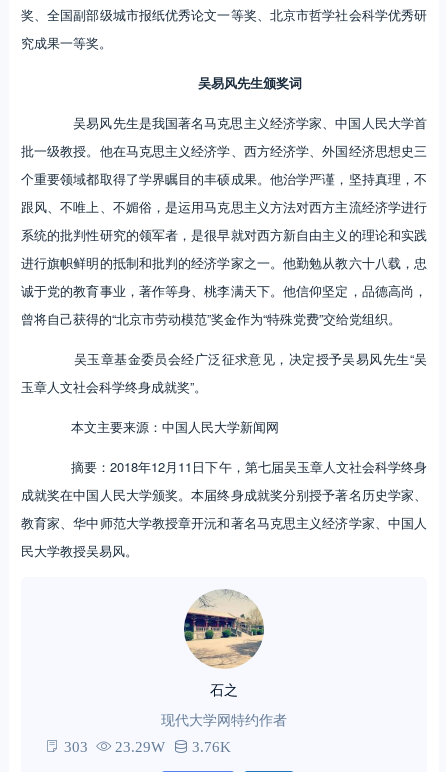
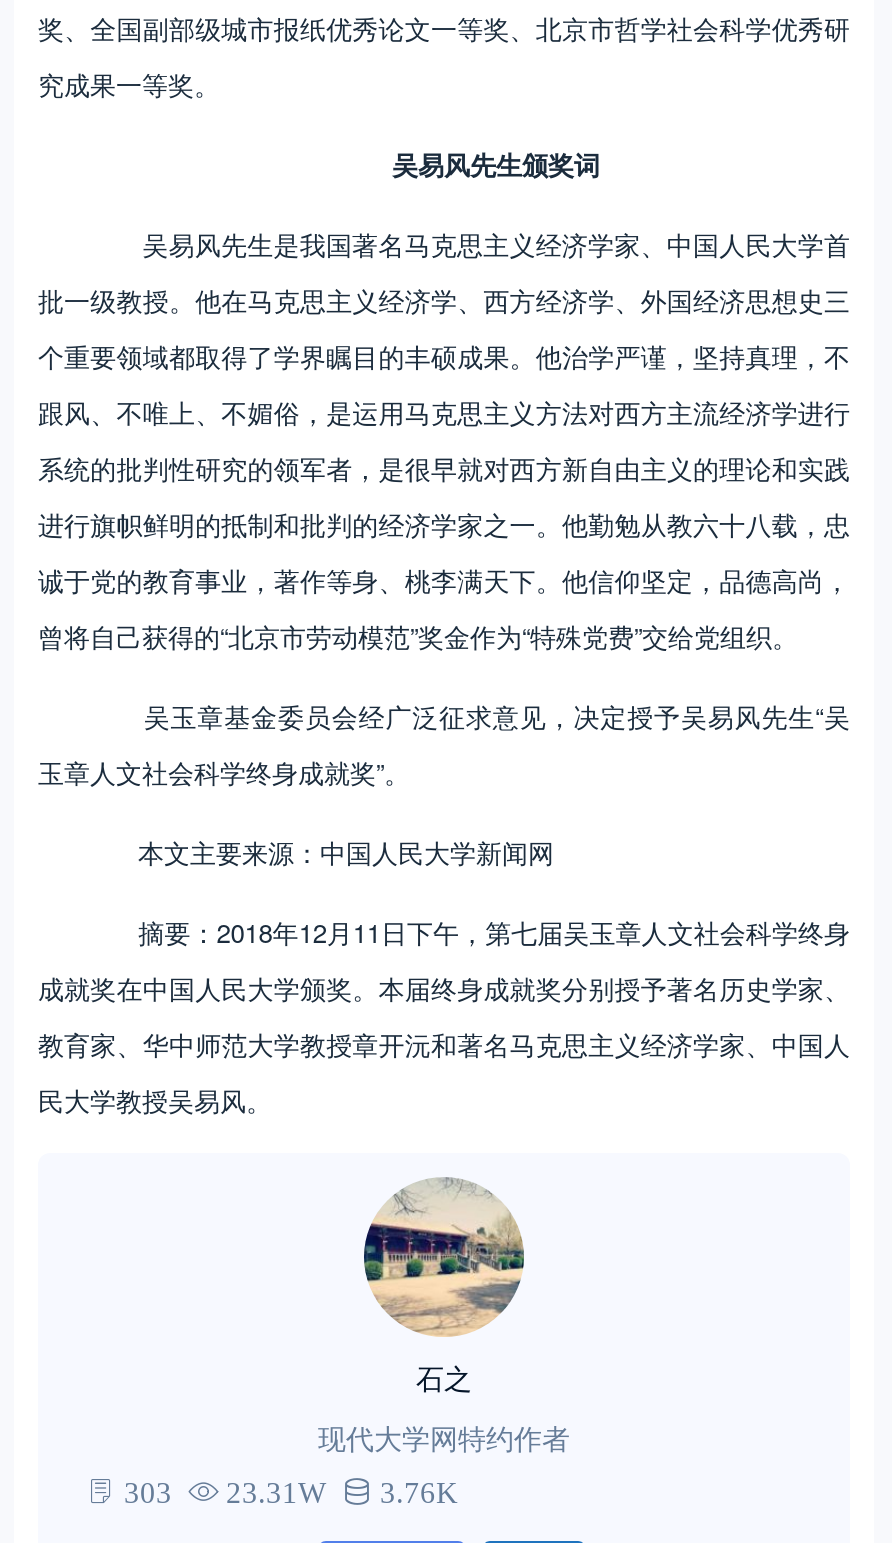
- 303 23.29W 3.76K
+ 303 23.31W 3.76K
